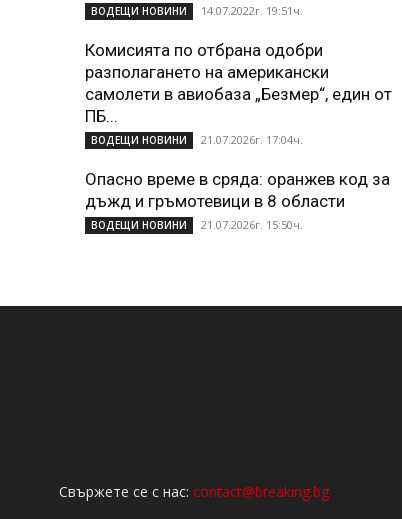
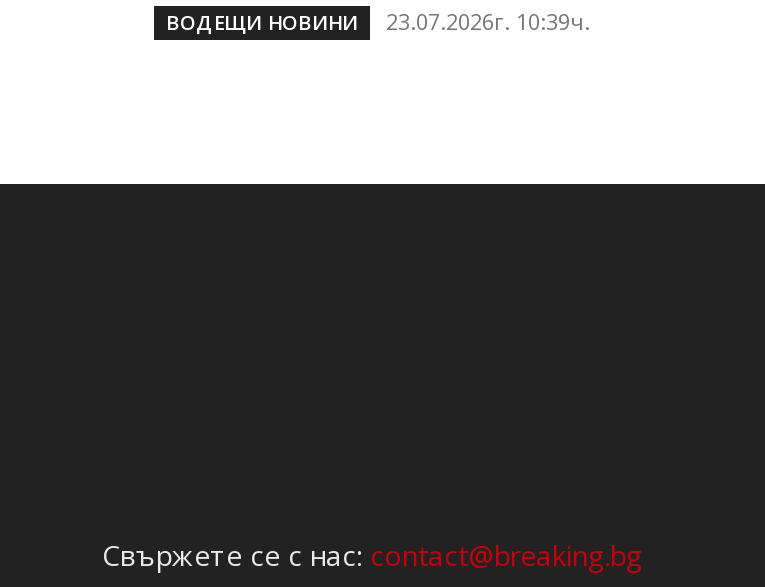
- 14.07.2022г. 19:51ч.
- Комисията по отбрана одобри
- разполагането на американски
- самолети в авиобаза „Безмер“, един от
- ПБ...
- ВОДЕЩИ НОВИНИ
- 21.07.2026г. 17:04ч.
- Опасно време в сряда: оранжев код за
- дъжд и гръмотевици в 8 области
- ВОДЕЩИ НОВИНИ
- 21.07.2026г. 15:50ч.
+ 23.07.2026г. 10:39ч.
